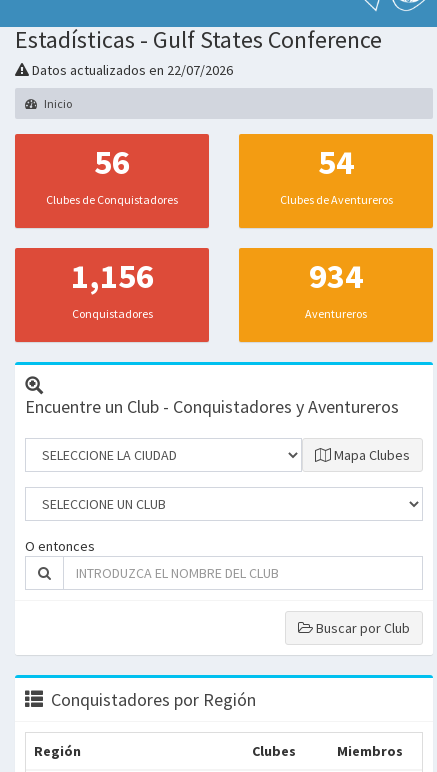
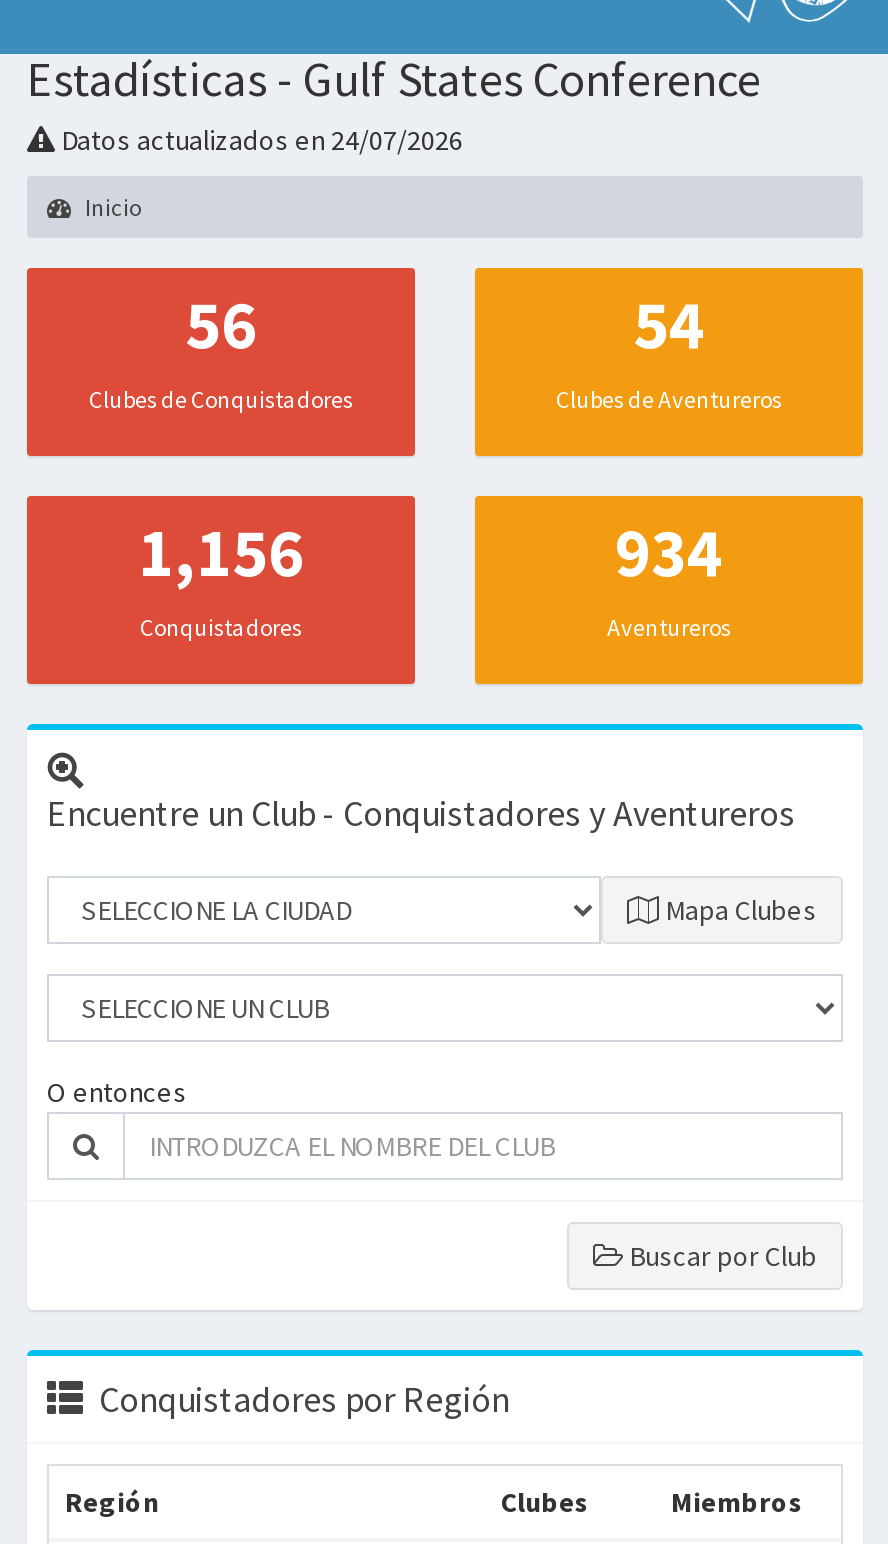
- Datos actualizados en 22/07/2026
+ Datos actualizados en 24/07/2026
